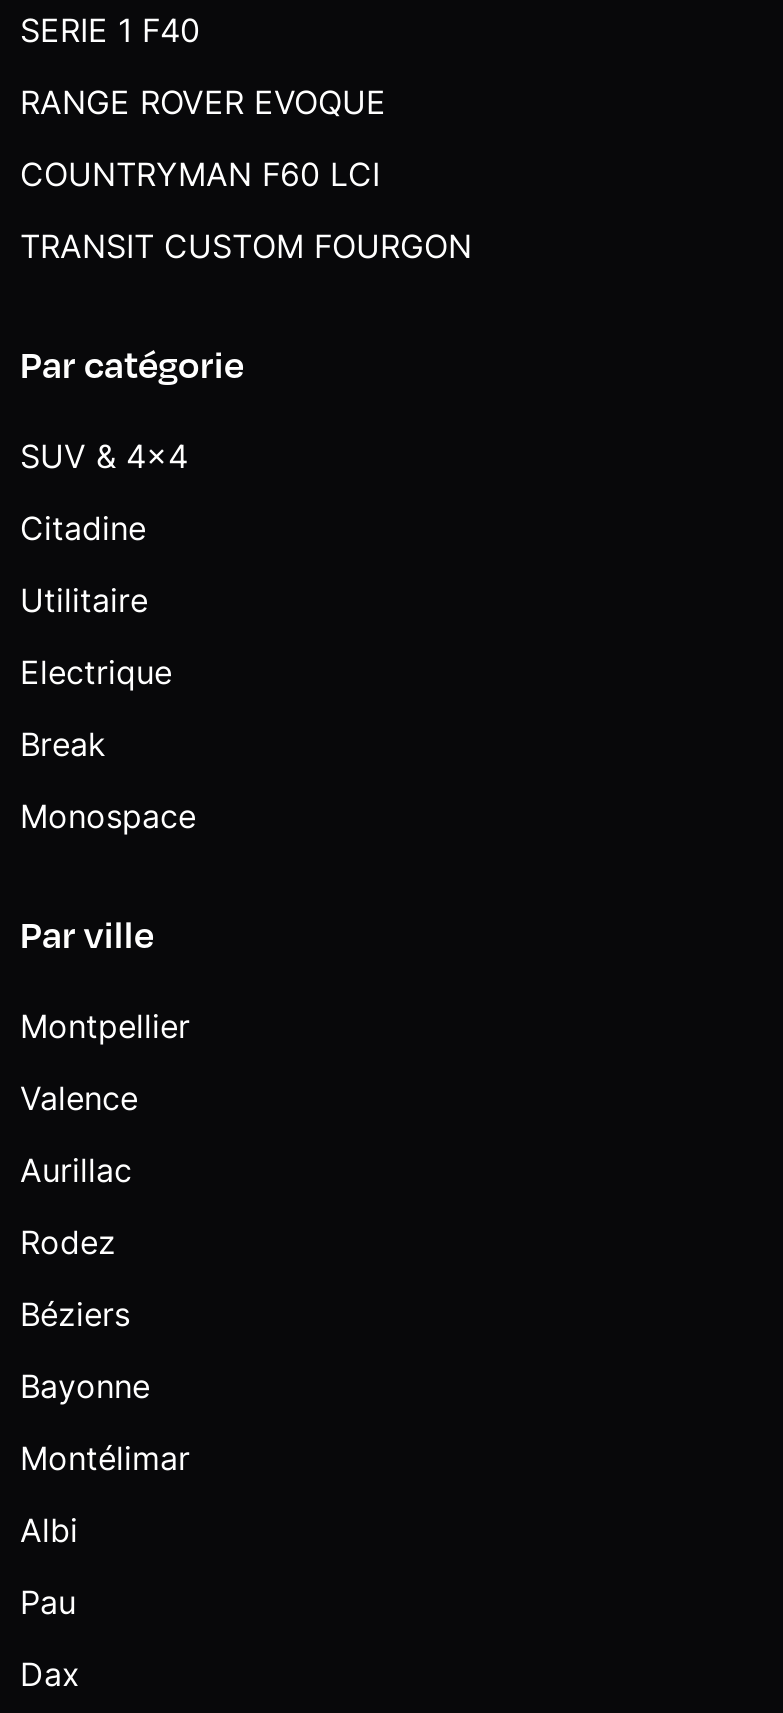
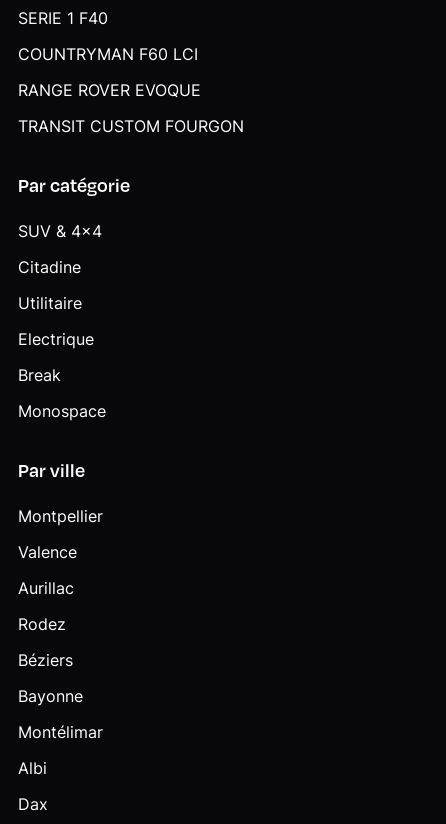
moved down: RANGE ROVER EVOQUE

- Pau
